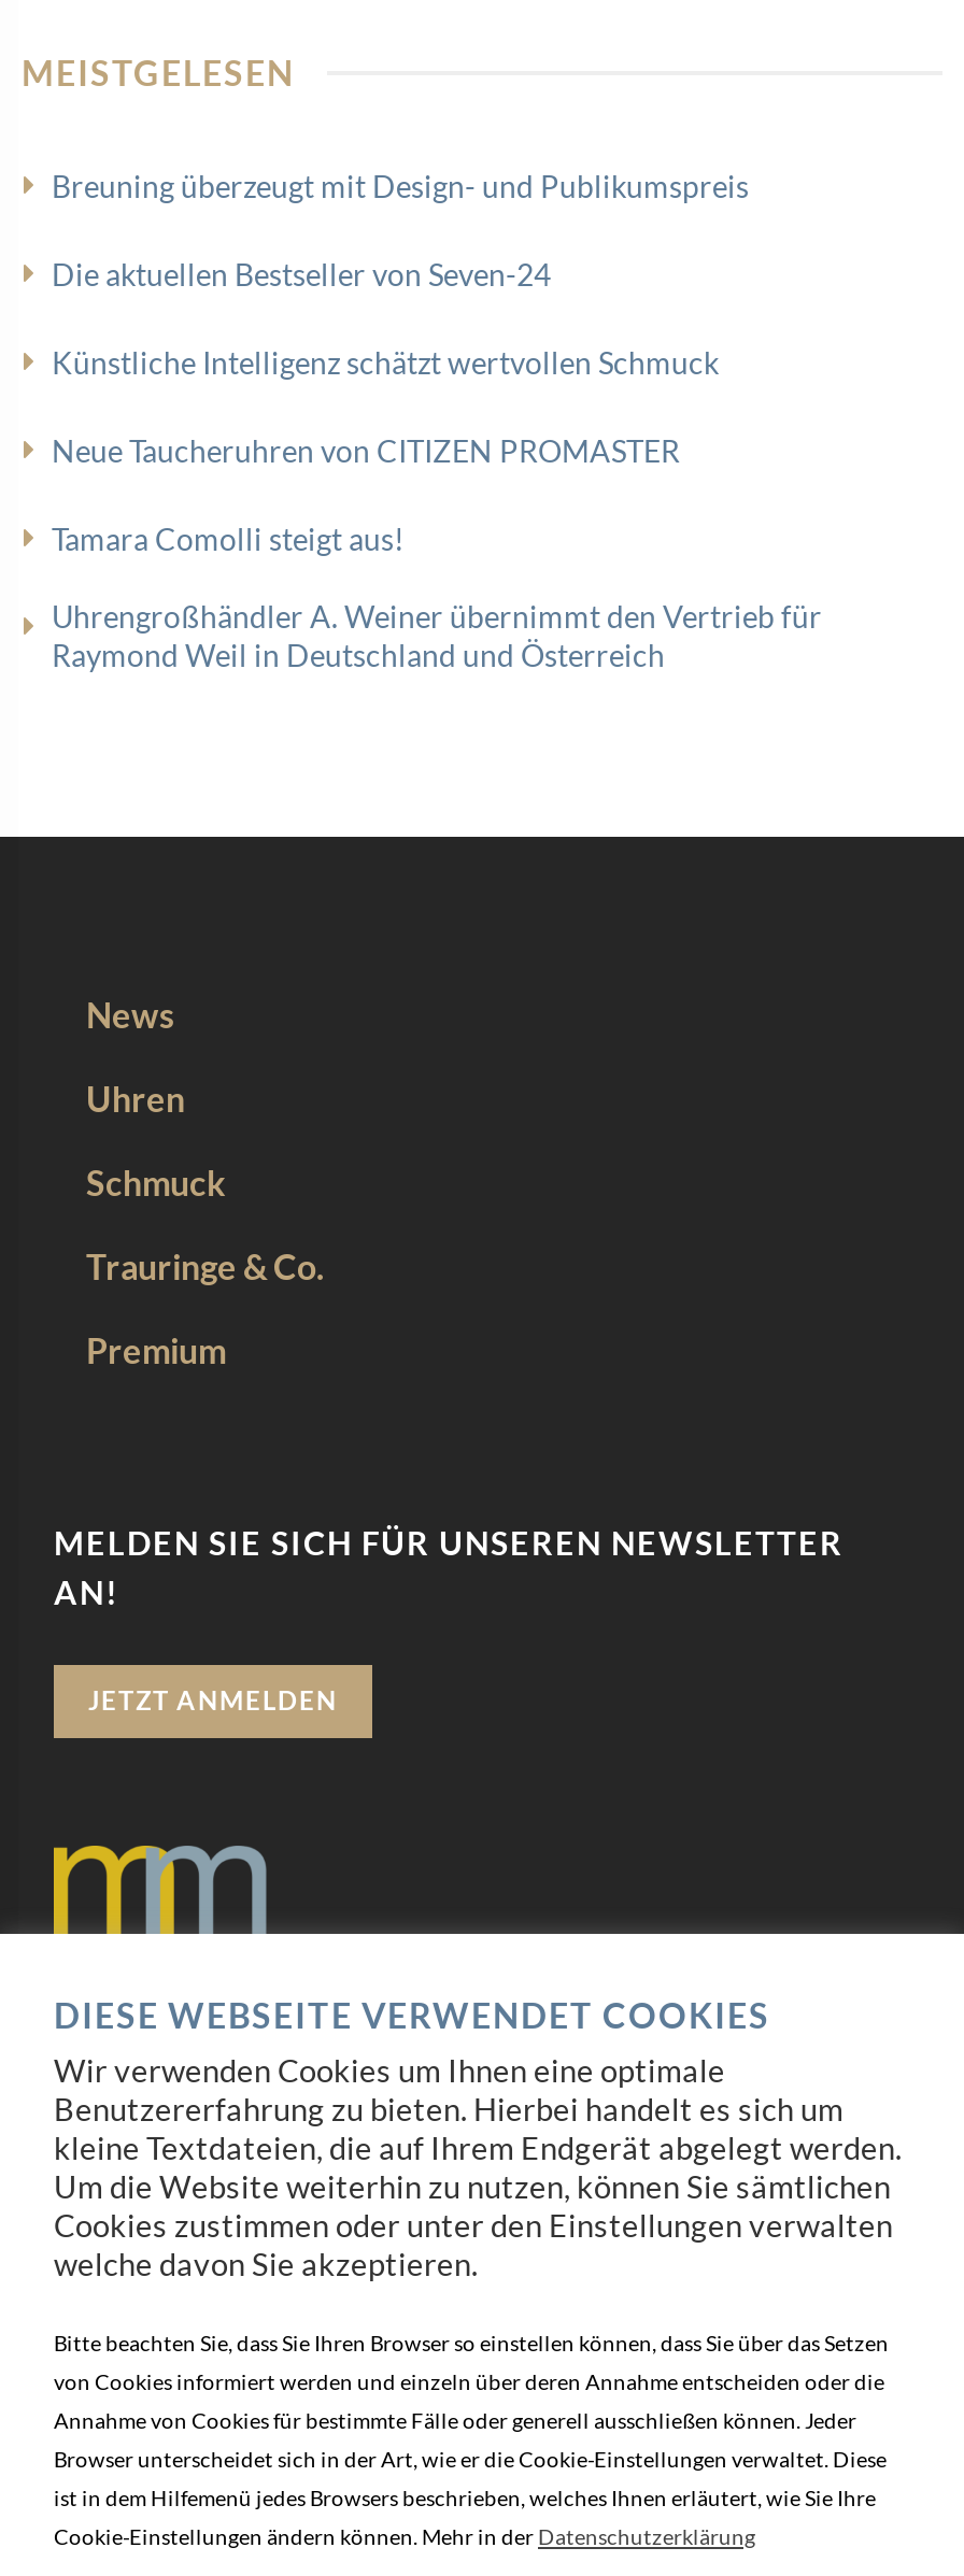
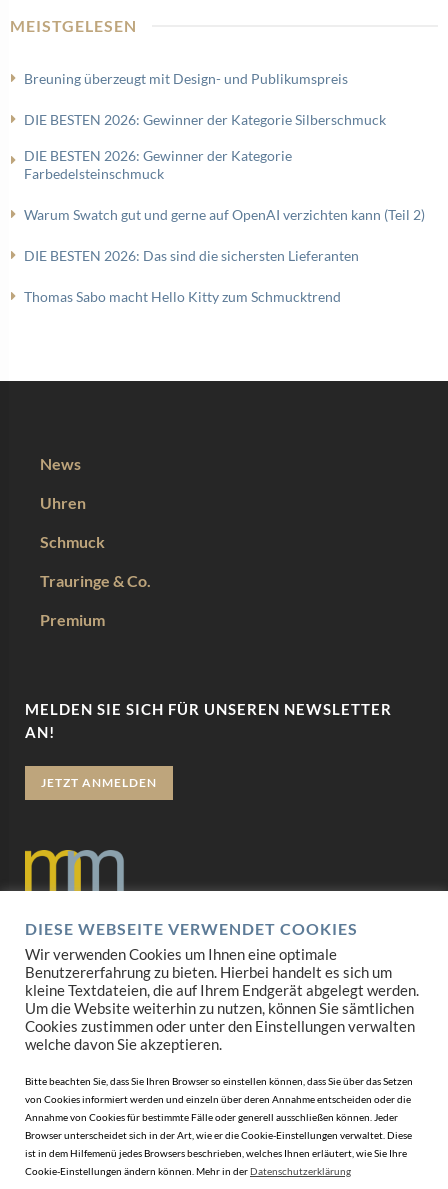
- Die aktuellen Bestseller von Seven-24
+ DIE BESTEN 2026: Gewinner der Kategorie Silberschmuck

- Künstliche Intelligenz schätzt wertvollen Schmuck
+ DIE BESTEN 2026: Gewinner der Kategorie
+ Farbedelsteinschmuck

- Neue Taucheruhren von CITIZEN PROMASTER
+ Warum Swatch gut und gerne auf OpenAI verzichten kann (Teil 2)

- Tamara Comolli steigt aus!
+ DIE BESTEN 2026: Das sind die sichersten Lieferanten

- Uhrengroßhändler A. Weiner übernimmt den Vertrieb für
- Raymond Weil in Deutschland und Österreich
+ Thomas Sabo macht Hello Kitty zum Schmucktrend
